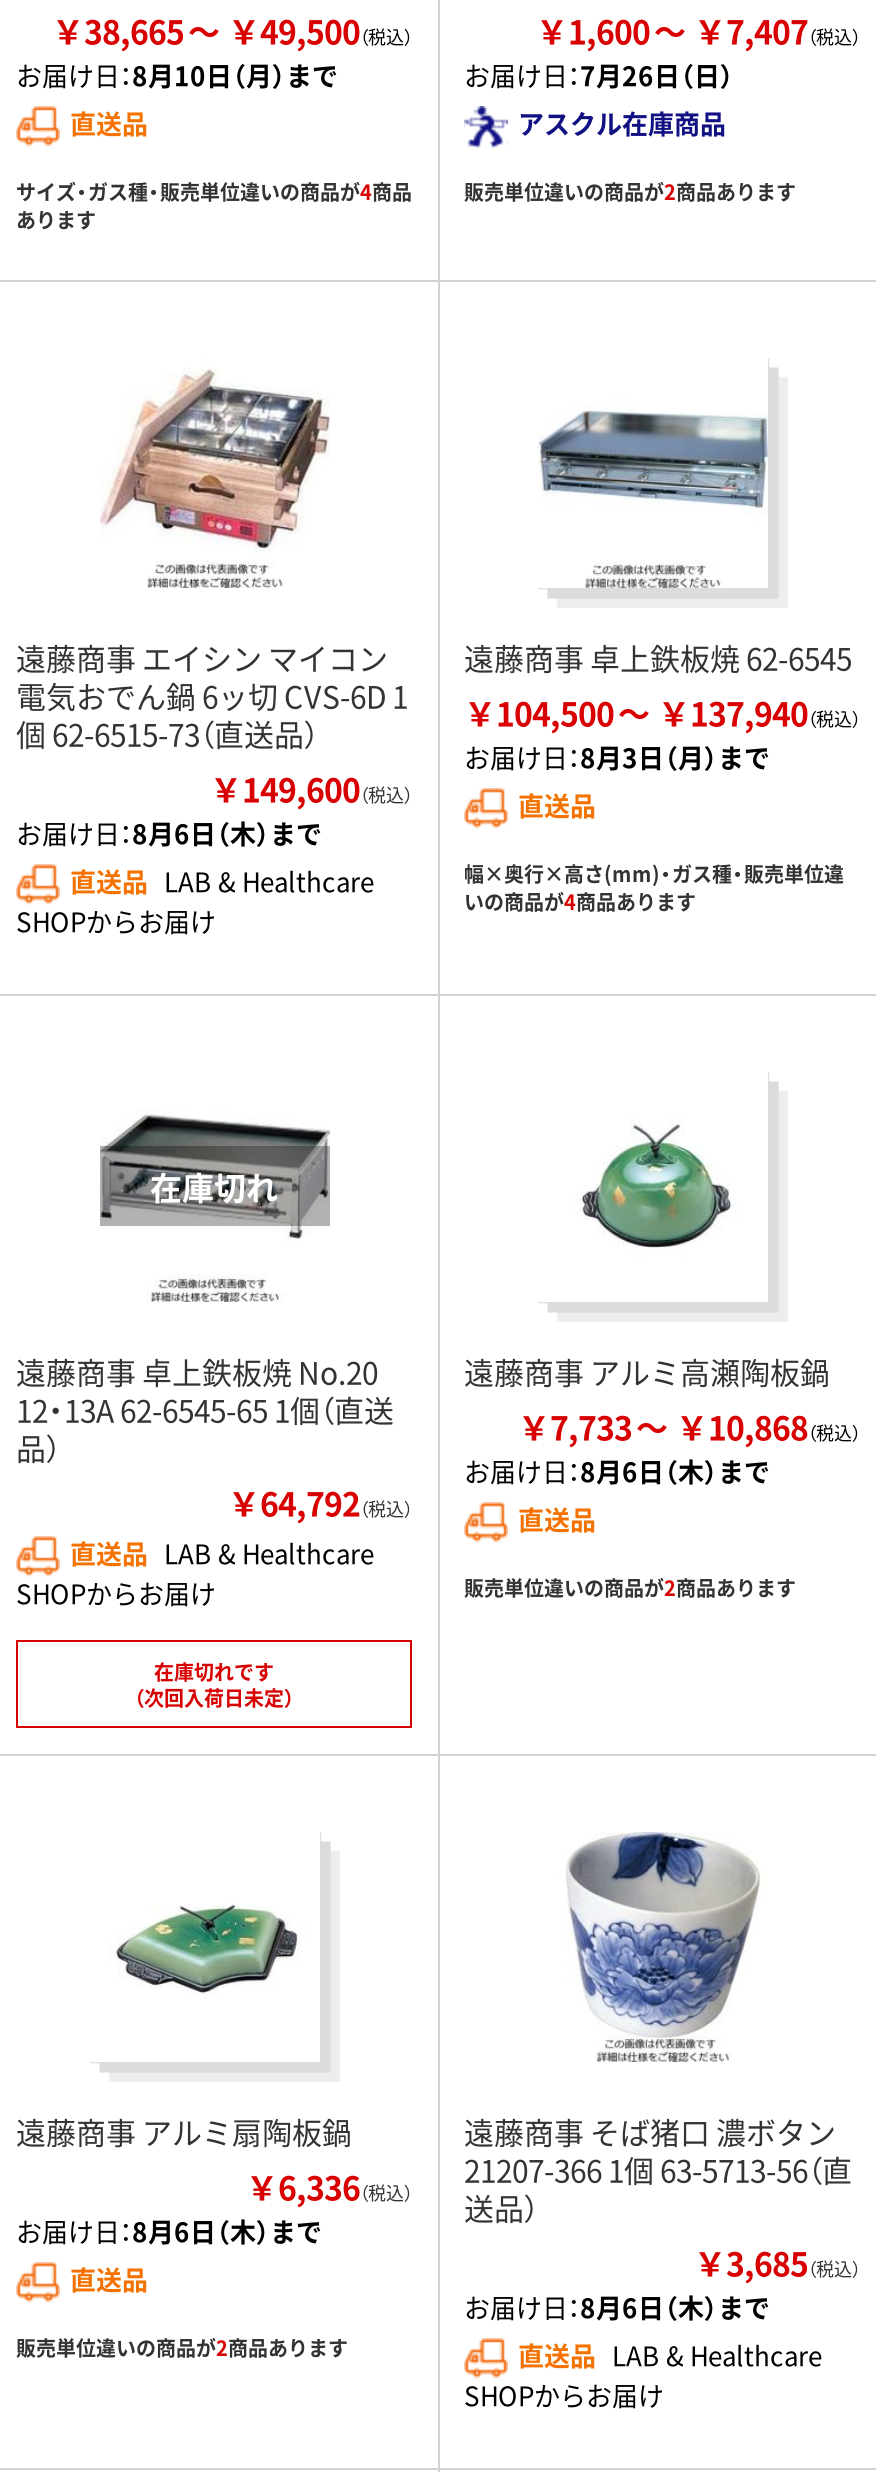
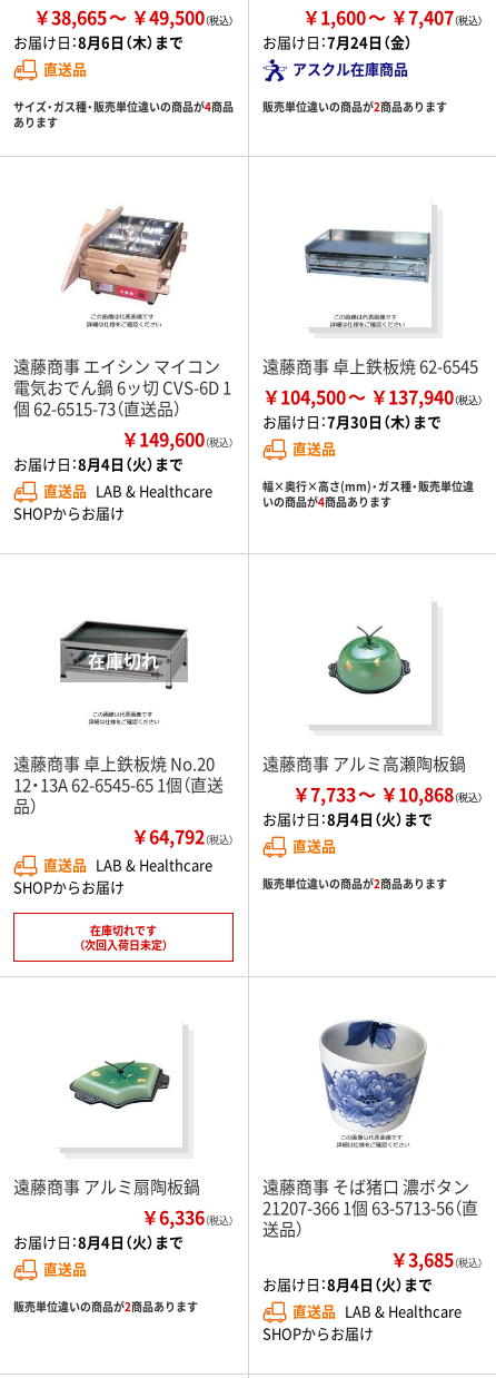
- お届け日：8月10日（月）まで
+ お届け日：8月6日（木）まで

- お届け日：7月26日（日）
+ お届け日：7月24日（金）

- お届け日：8月3日（月）まで
+ お届け日：7月30日（木）まで

- お届け日：8月6日（木）まで
+ お届け日：8月4日（火）まで

- お届け日：8月6日（木）まで
+ お届け日：8月4日（火）まで

- お届け日：8月6日（木）まで
+ お届け日：8月4日（火）まで

- お届け日：8月6日（木）まで
+ お届け日：8月4日（火）まで
